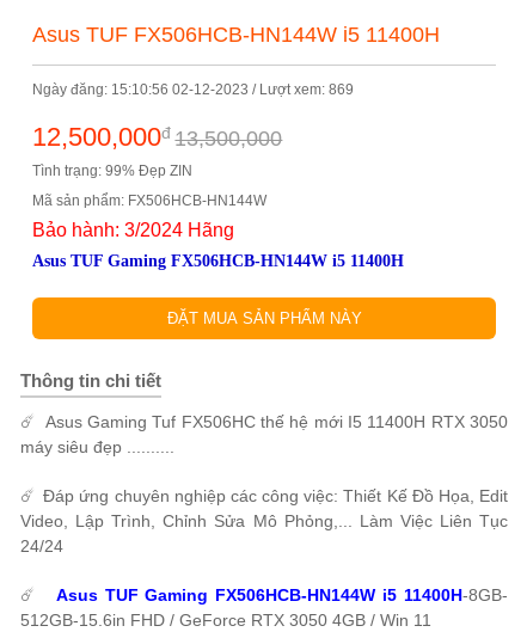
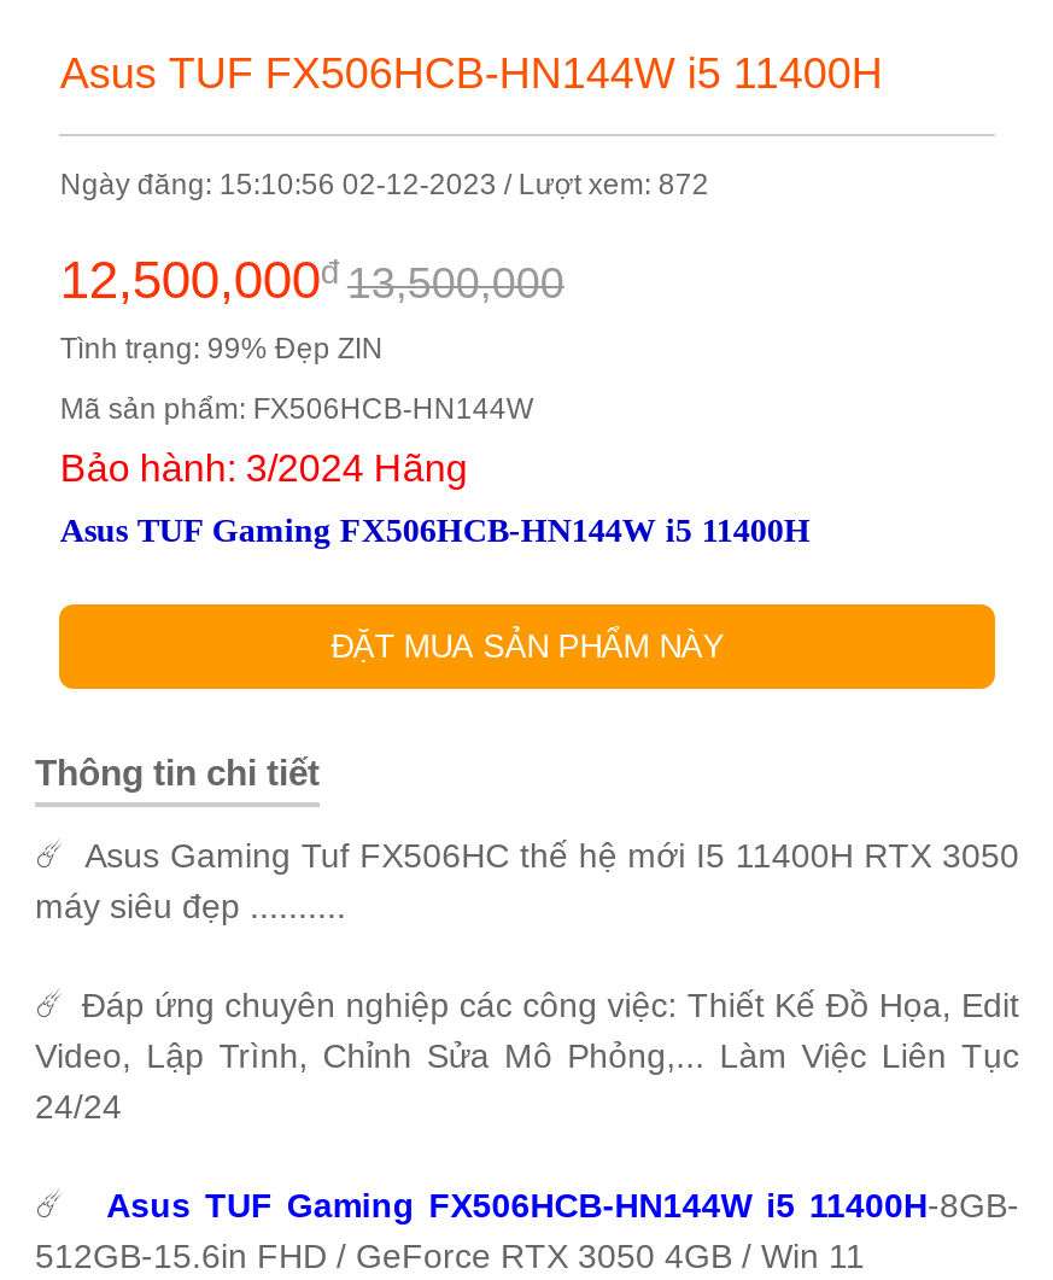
- Ngày đăng: 15:10:56 02-12-2023 / Lượt xem: 869
+ Ngày đăng: 15:10:56 02-12-2023 / Lượt xem: 872
